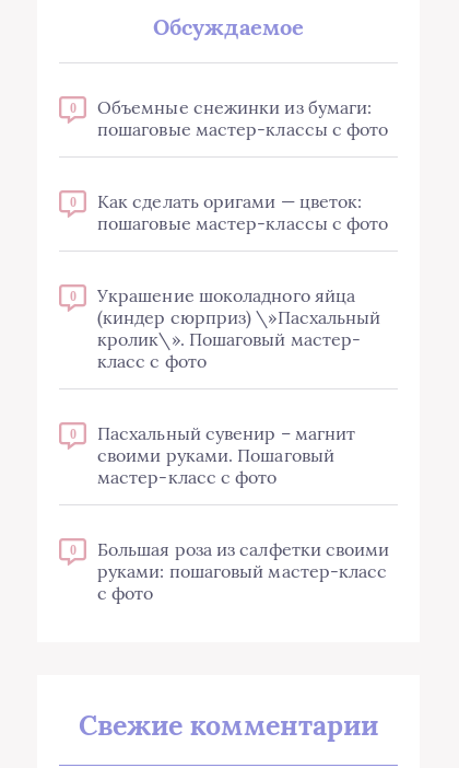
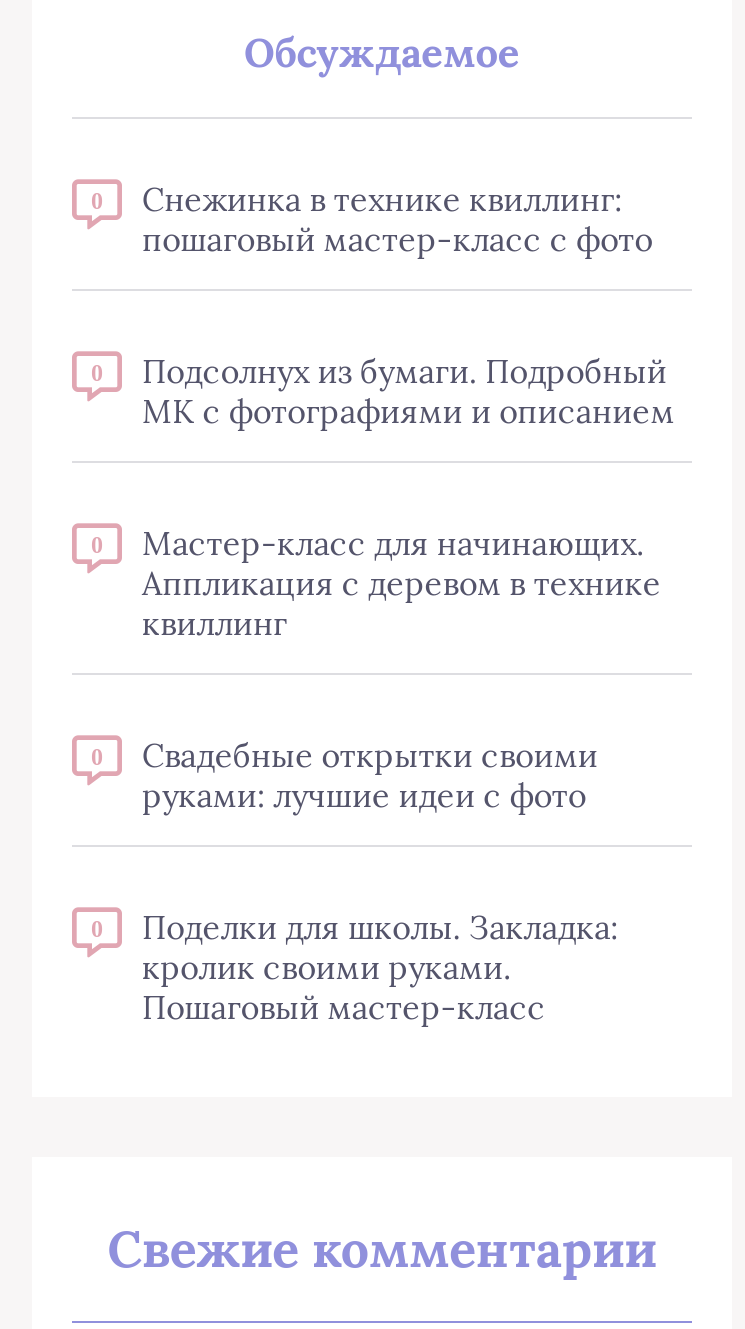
- Объемные снежинки из бумаги:
- пошаговые мастер-классы с фото
+ Cнежинка в технике квиллинг:
+ пошаговый мастер-класс с фото

- Как сделать оригами — цветок:
- пошаговые мастер-классы с фото
+ Подсолнух из бумаги. Подробный
+ МК с фотографиями и описанием

- Украшение шоколадного яйца
- (киндер сюрприз) \»Пасхальный
- кролик\». Пошаговый мастер-
- класс с фото
+ Мастер-класс для начинающих.
+ Аппликация с деревом в технике
+ квиллинг

- Пасхальный сувенир – магнит
- своими руками. Пошаговый
- мастер-класс с фото
+ Свадебные открытки своими
+ руками: лучшие идеи с фото

- Большая роза из салфетки своими
- руками: пошаговый мастер-класс
- с фото
+ Поделки для школы. Закладка:
+ кролик своими руками.
+ Пошаговый мастер-класс
